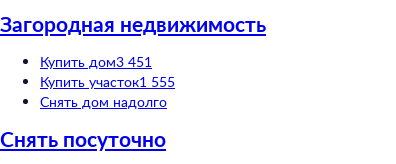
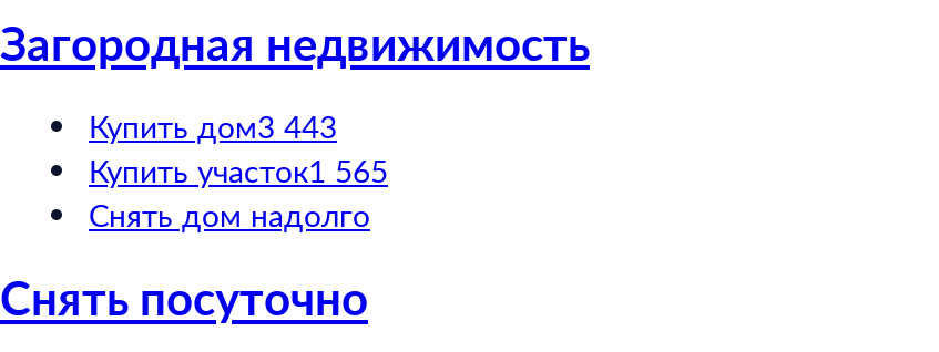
- Купить дом3 451
+ Купить дом3 443

- Купить участок1 555
+ Купить участок1 565
